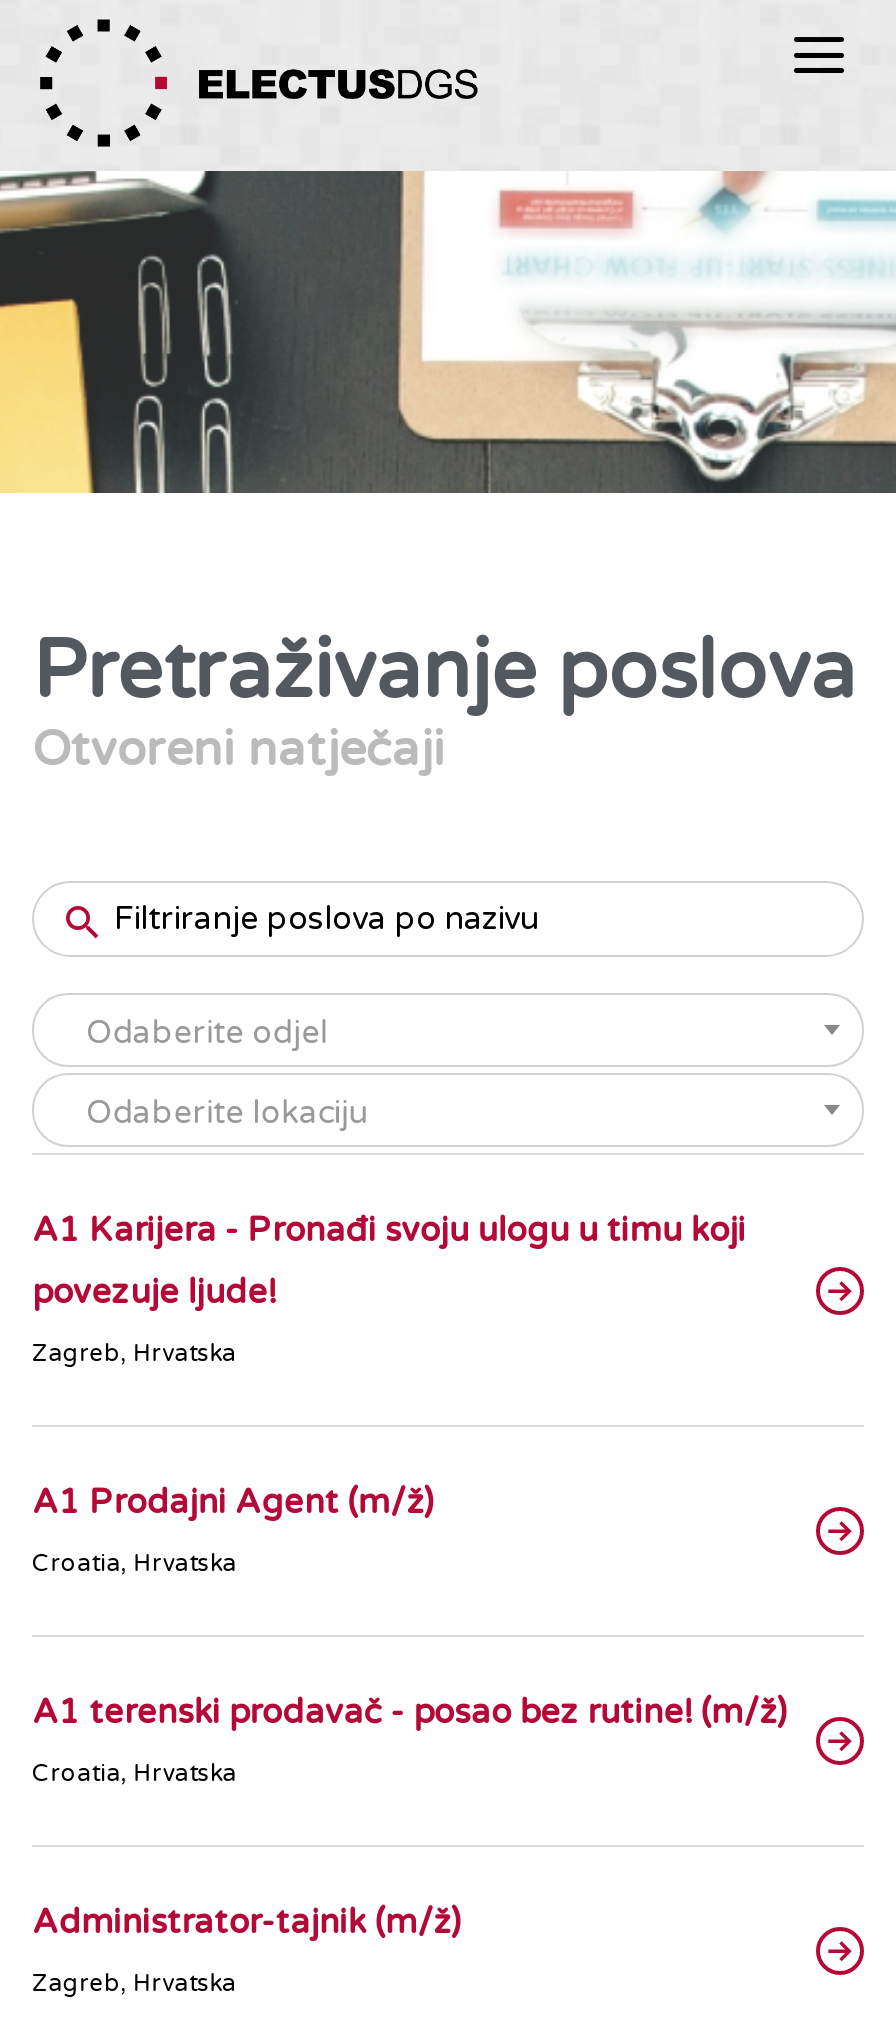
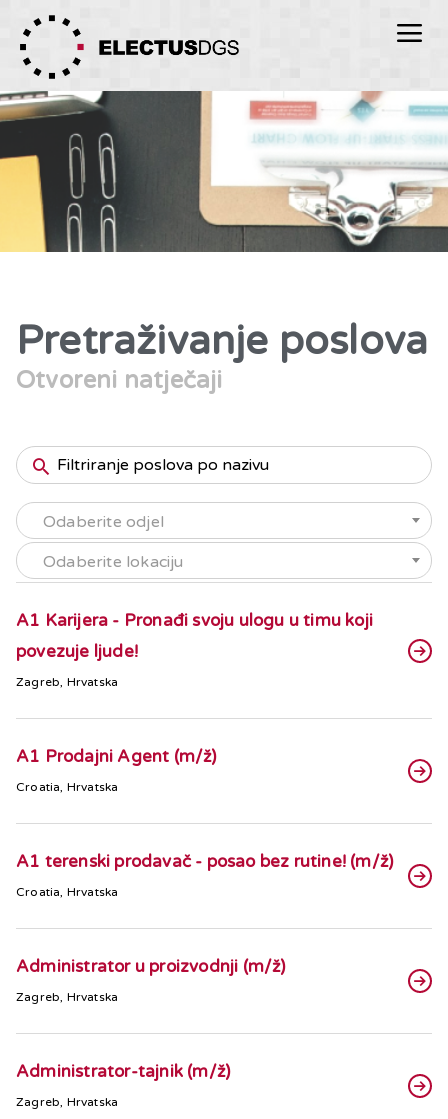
+ Administrator u proizvodnji (m/ž)
+ Zagreb, Hrvatska
